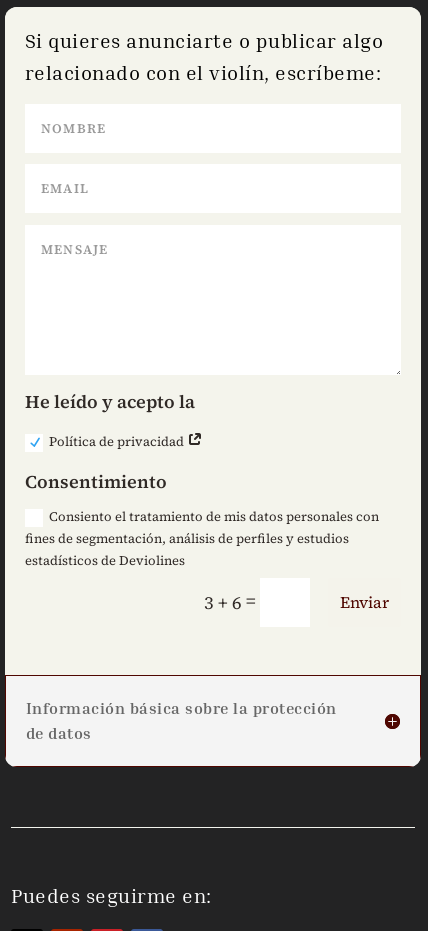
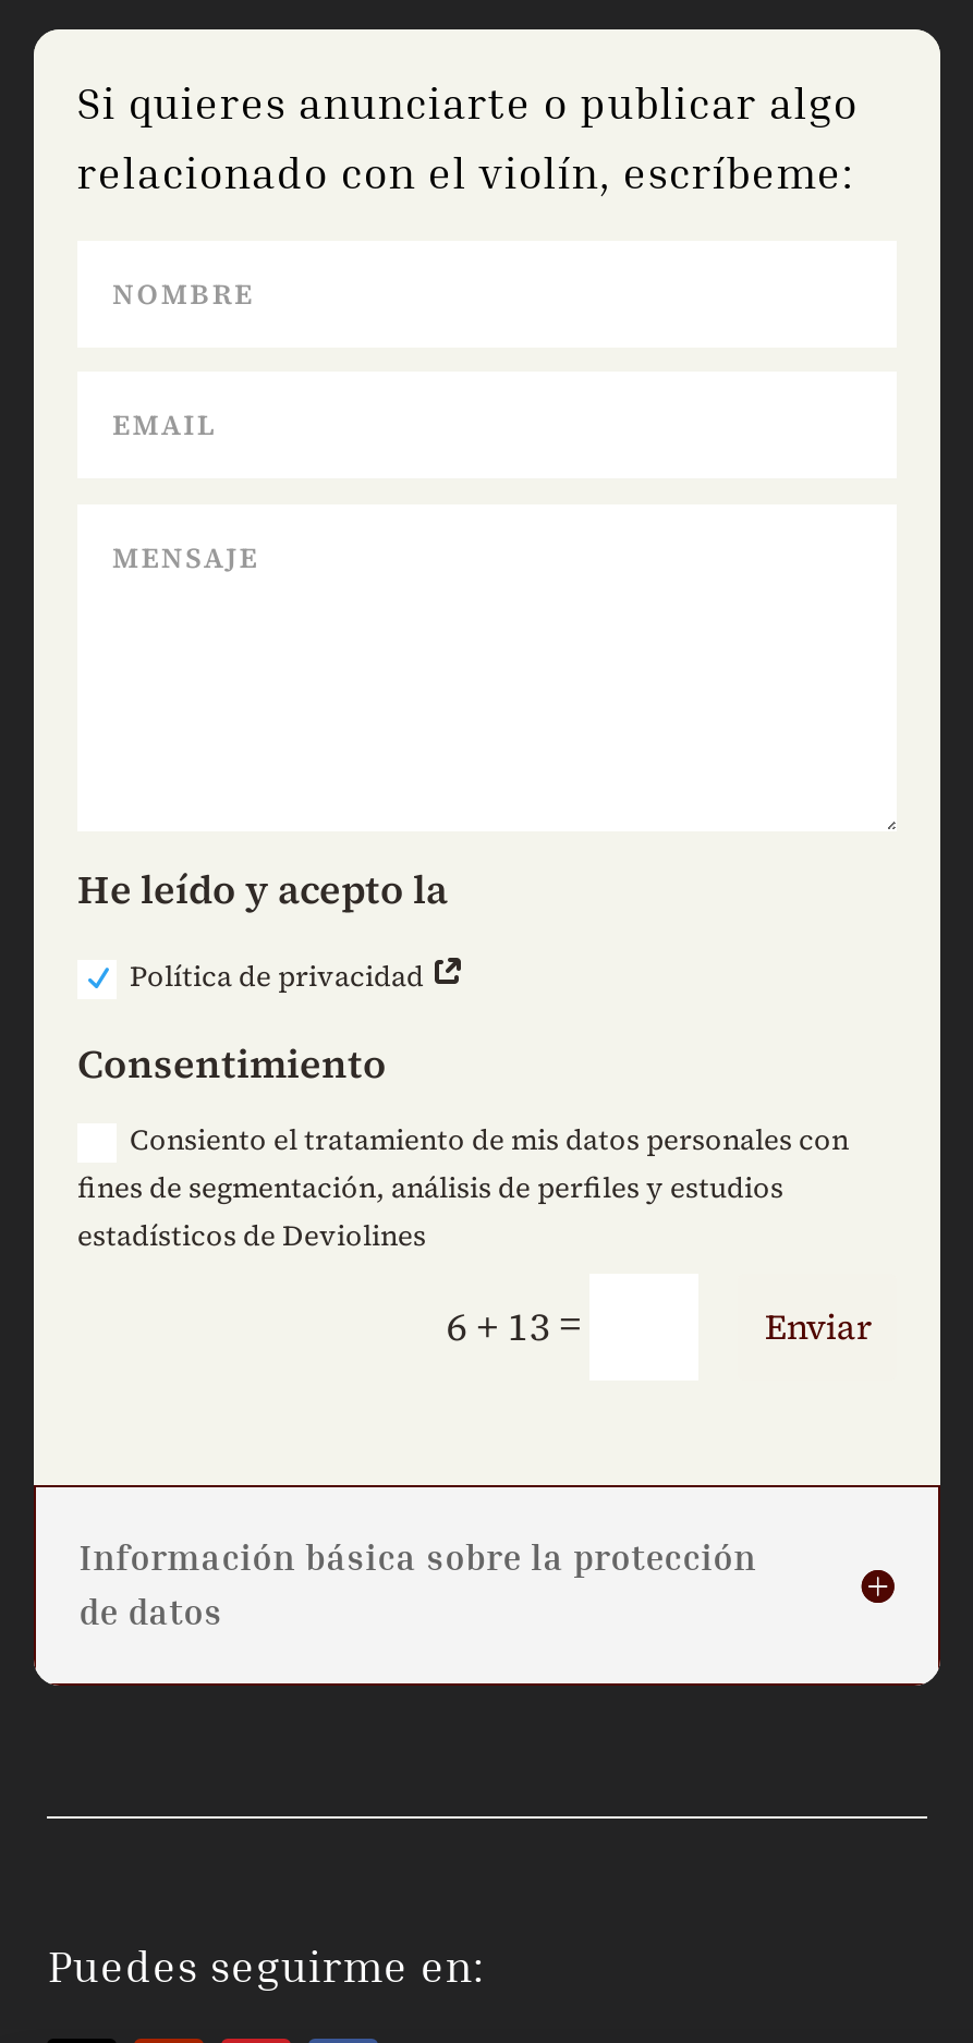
- 3 + 6 =
+ 6 + 13 =
